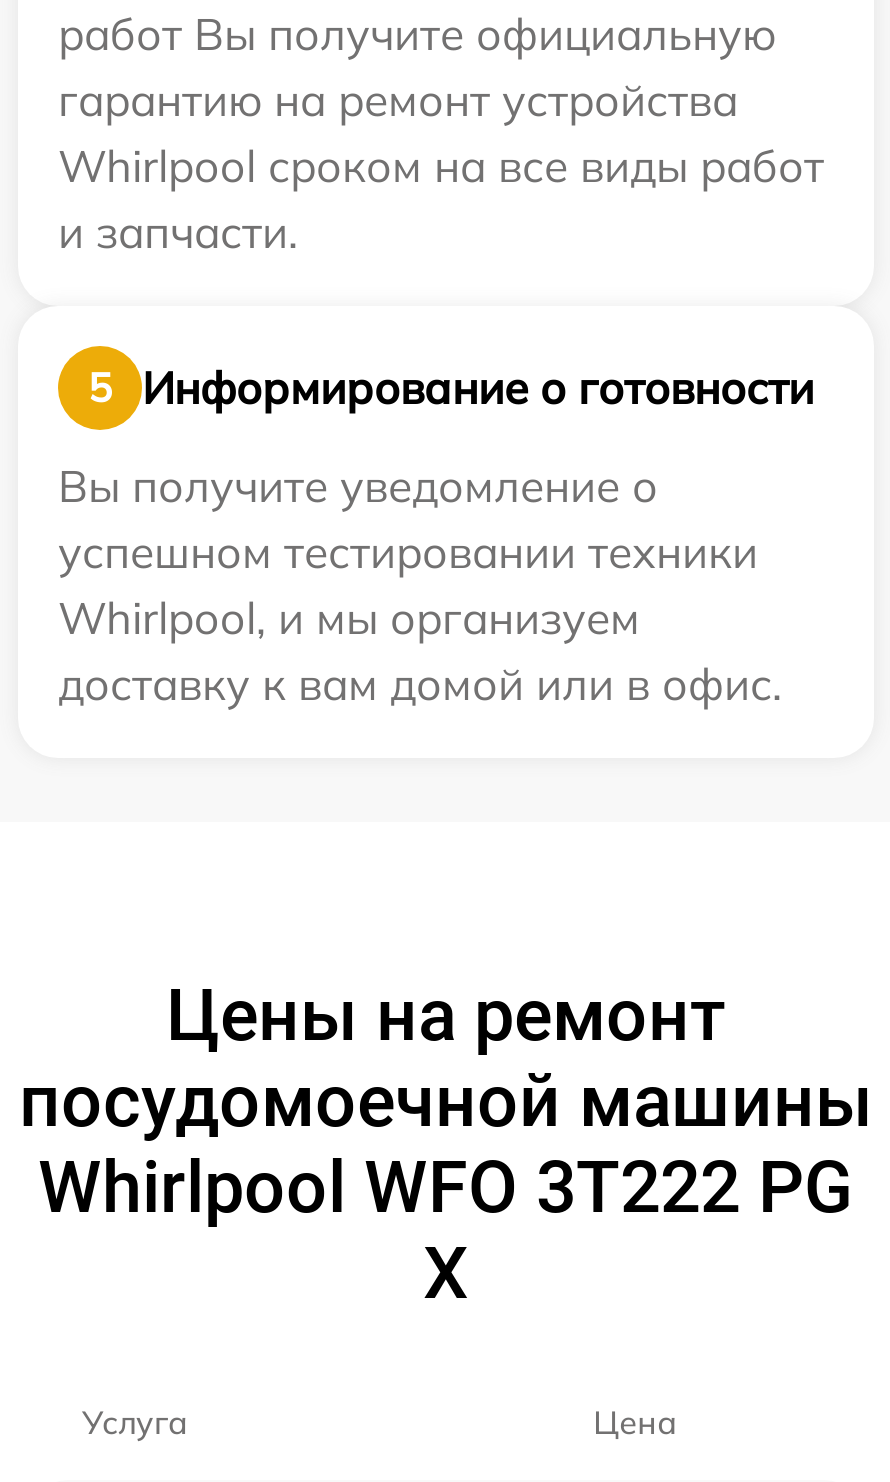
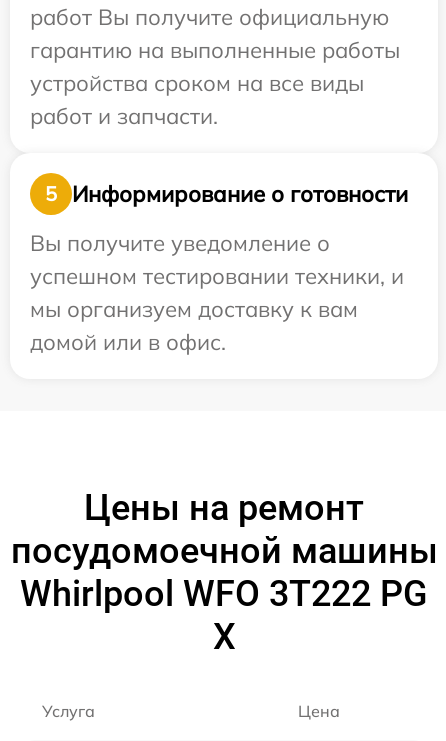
- гарантию на ремонт устройства
- Whirlpool сроком на все виды работ
- и запчасти.
+ гарантию на выполненные работы
+ устройства сроком на все виды
+ работ и запчасти.

- успешном тестировании техники
- Whirlpool, и мы организуем
- доставку к вам домой или в офис.
+ успешном тестировании техники, и
+ мы организуем доставку к вам
+ домой или в офис.
